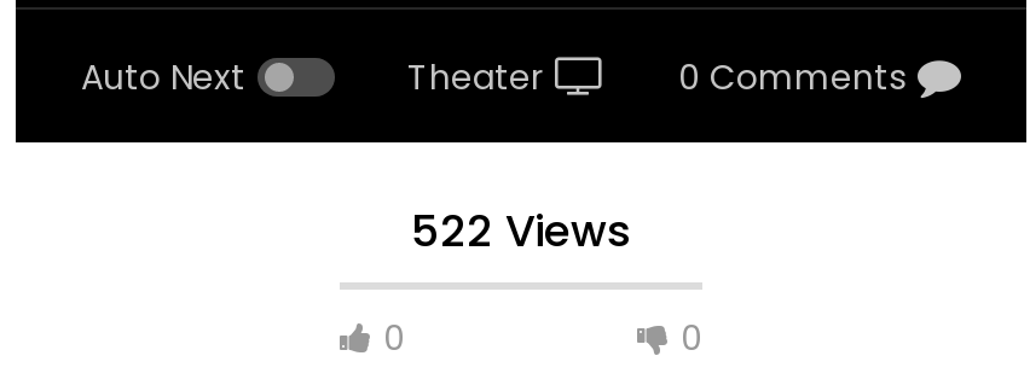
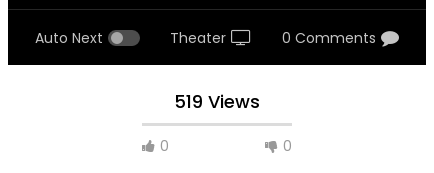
- 522 Views
+ 519 Views
